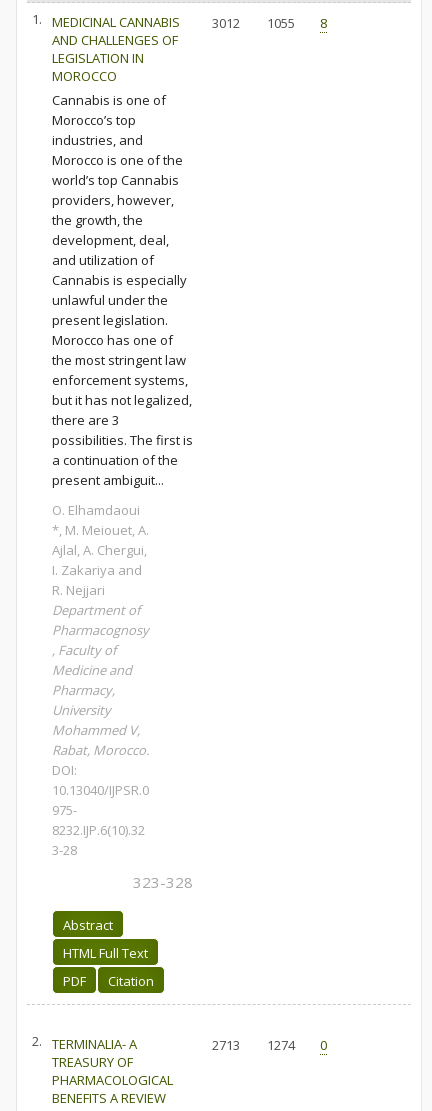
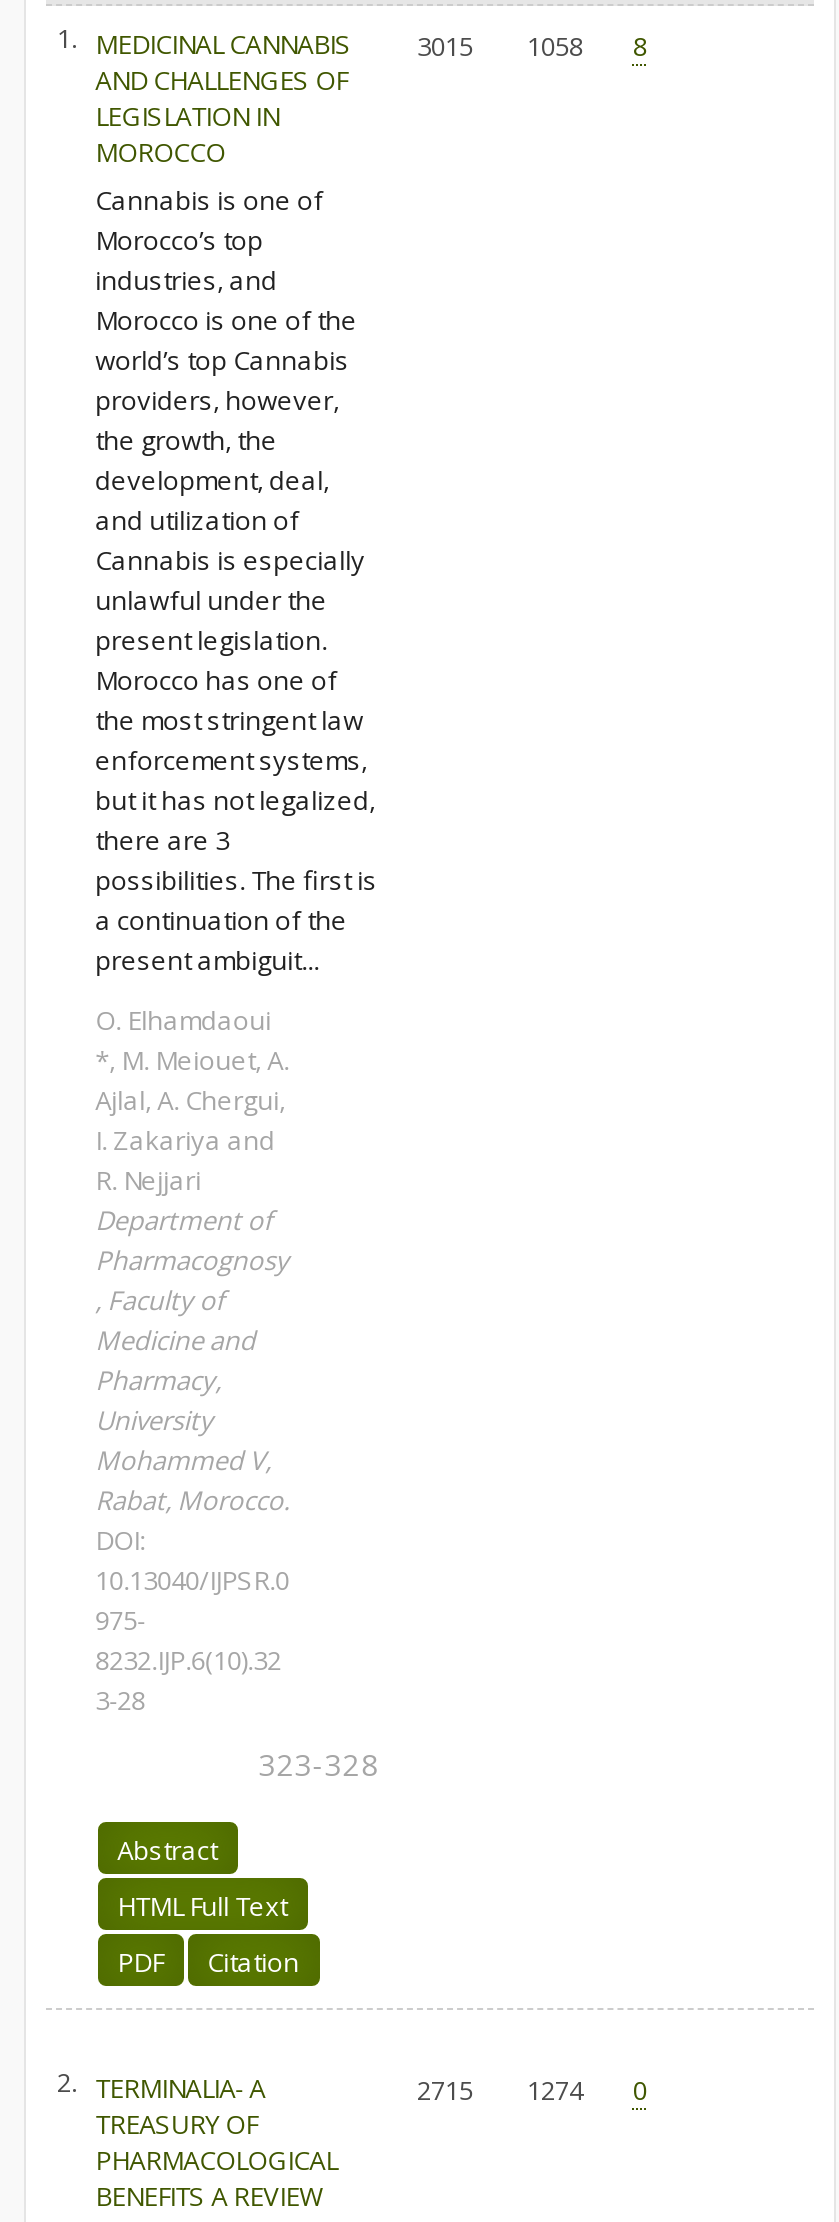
- 3012
+ 3015

- 1055
+ 1058

- 2713 1274 0
+ 2715 1274 0
